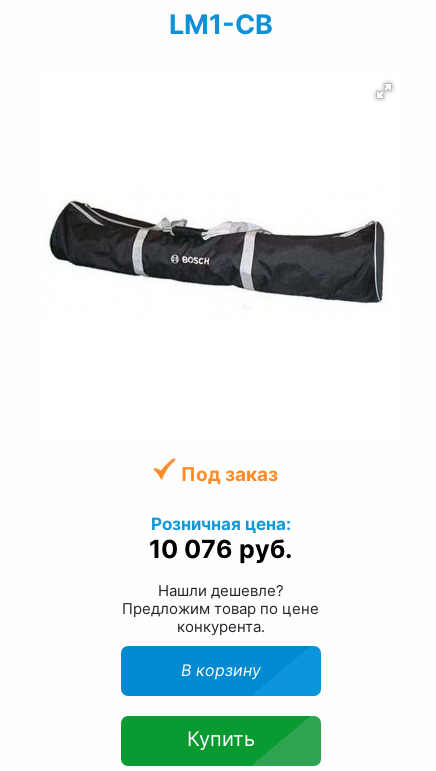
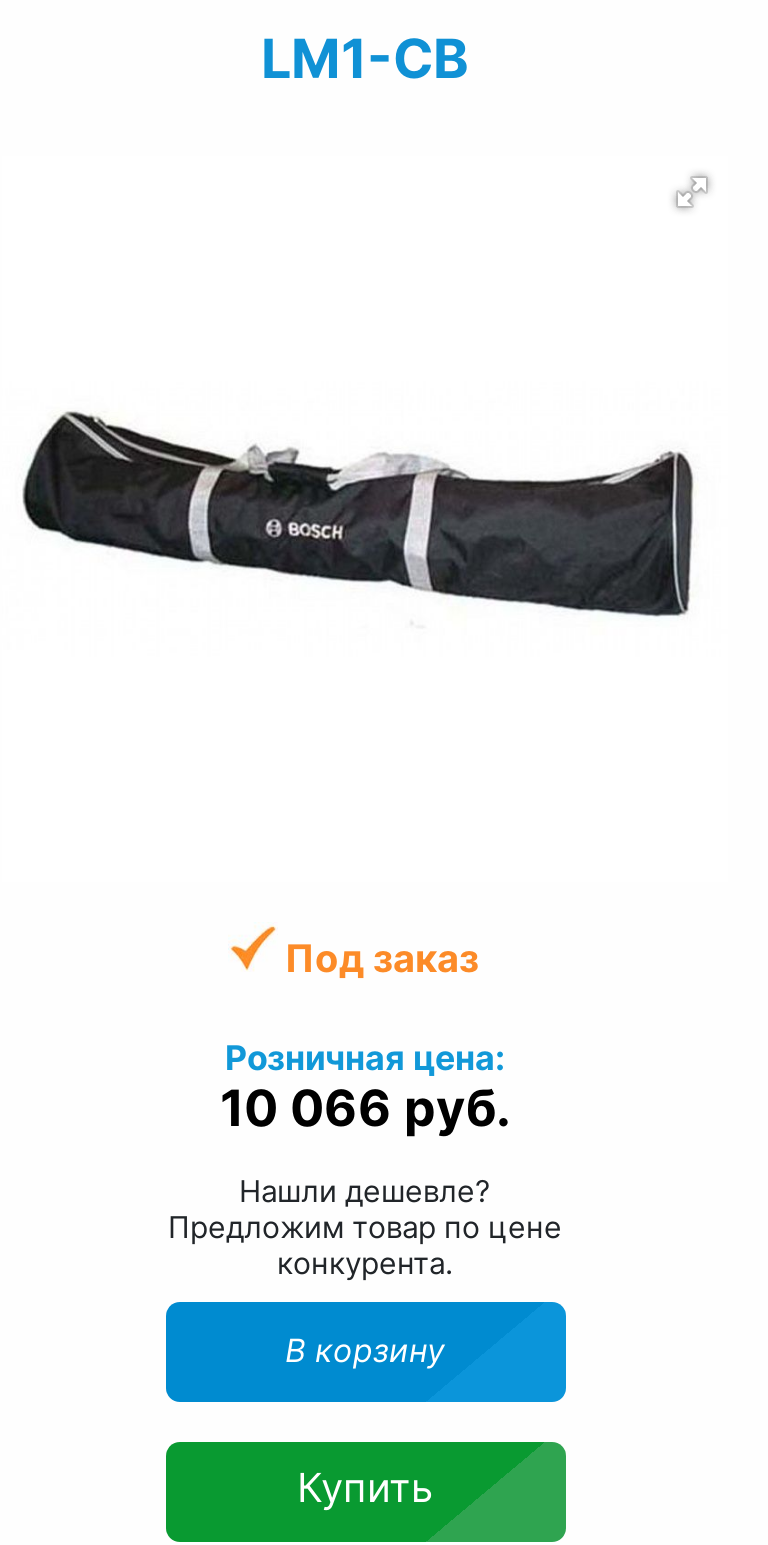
- 10 076 руб.
+ 10 066 руб.
